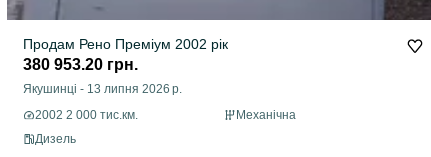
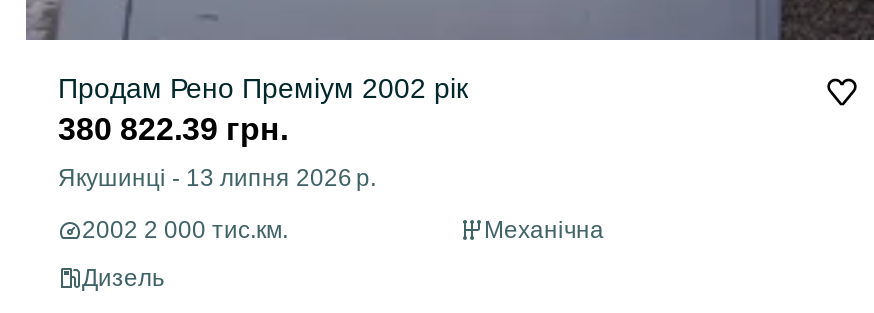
- 380 953.20 грн.
+ 380 822.39 грн.
